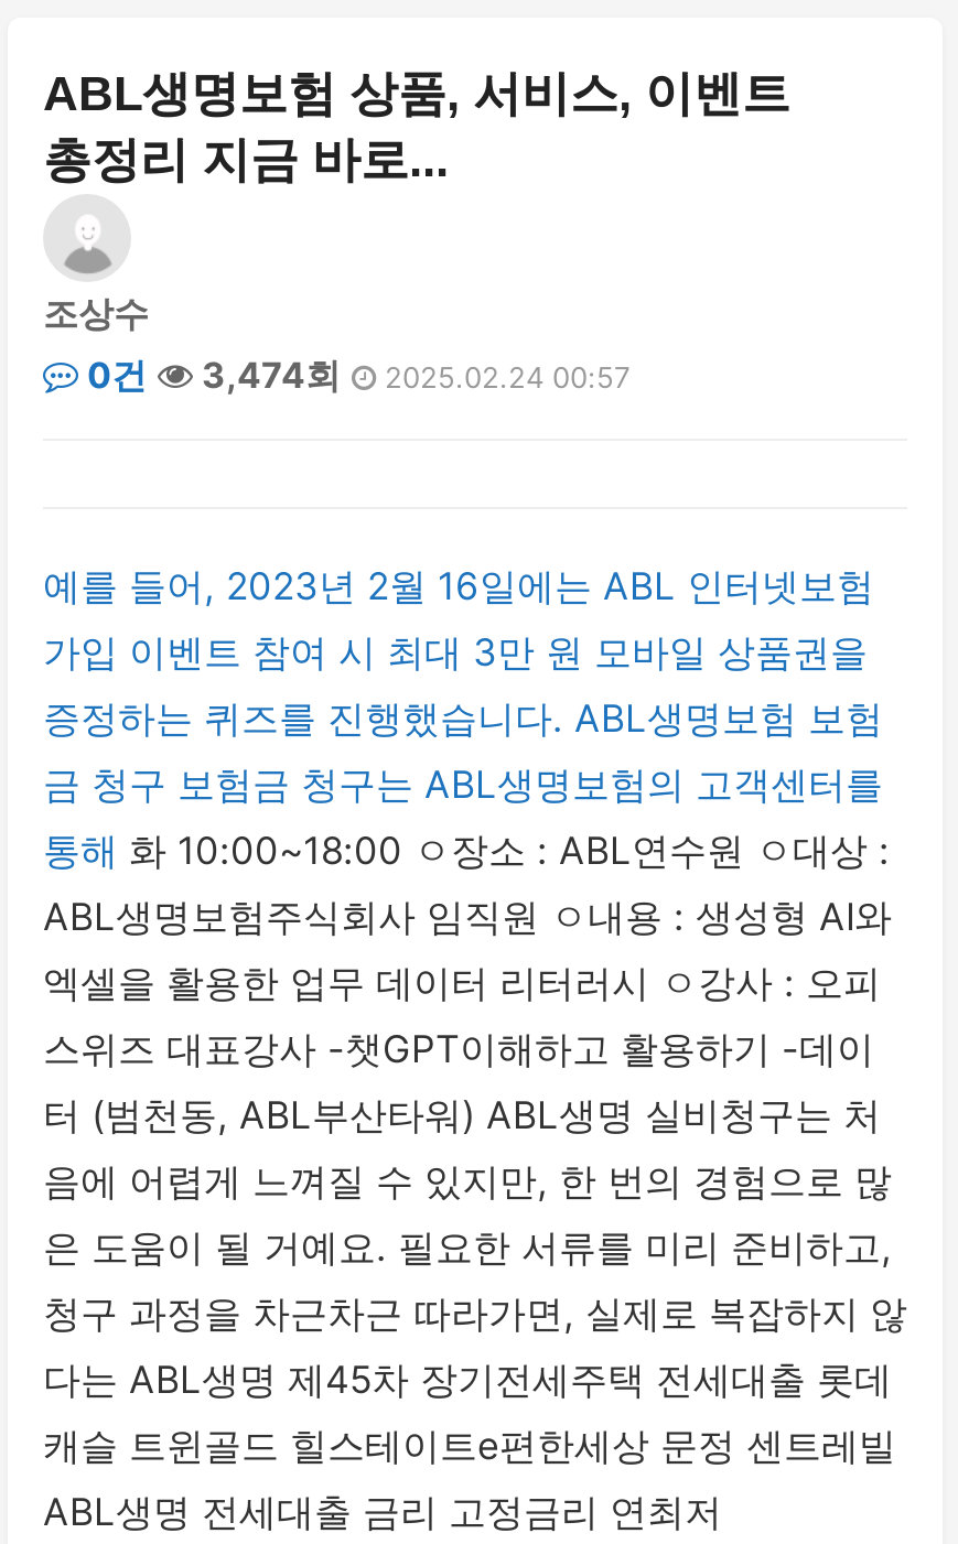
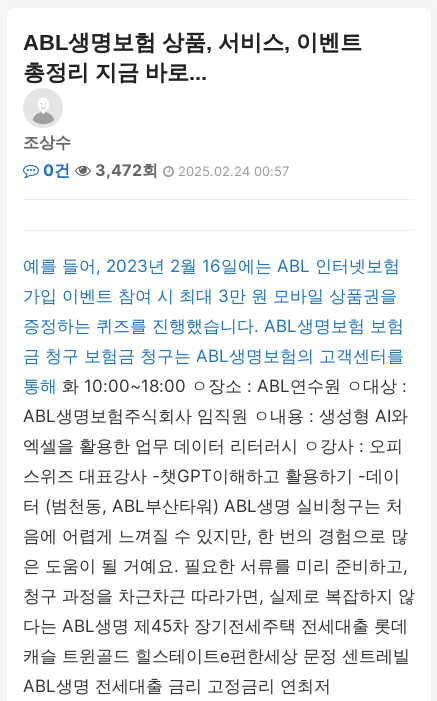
- 0건 3,474회 2025.02.24 00:57
+ 0건 3,472회 2025.02.24 00:57
